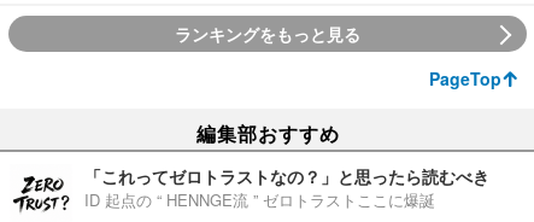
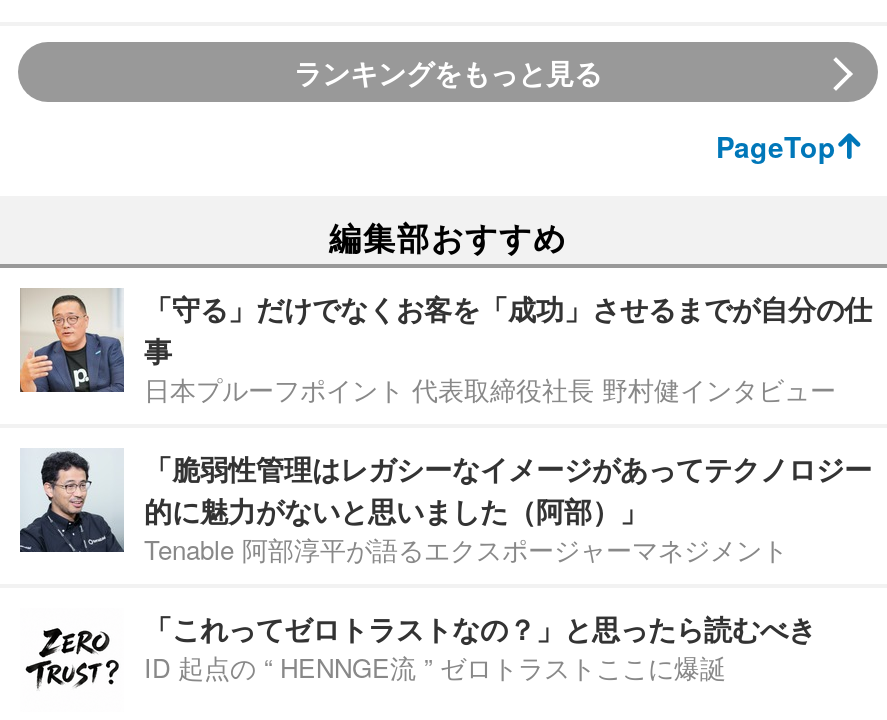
+ [image]
+ 「守る」だけでなくお客を「成功」させるまでが自分の仕
+ 事
+ 日本プルーフポイント 代表取締役社長 野村健インタビュー
+ 「脆弱性管理はレガシーなイメージがあってテクノロジー
+ 的に魅力がないと思いました（阿部）」
+ Tenable 阿部淳平が語るエクスポージャーマネジメント

+ [image]
